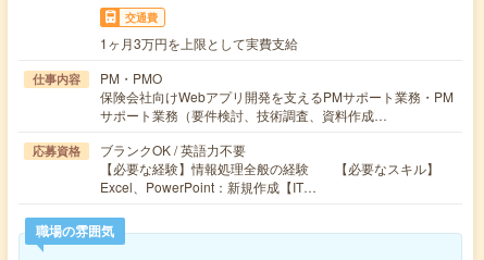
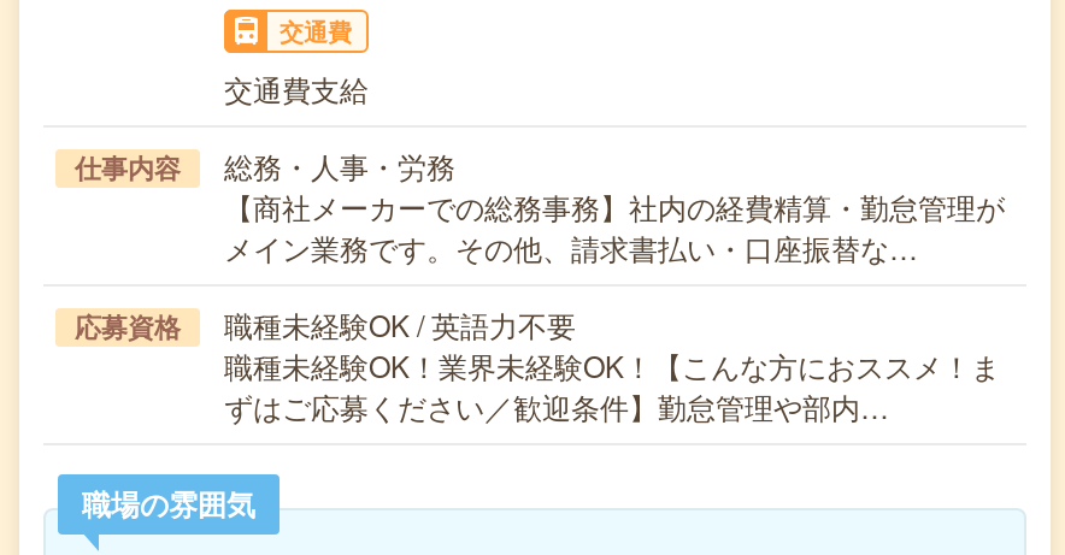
- 1ヶ月3万円を上限として実費支給
+ 交通費支給

- PM・PMO
- 保険会社向けWebアプリ開発を支えるPMサポート業務・PM
- サポート業務（要件検討、技術調査、資料作成…
+ 総務・人事・労務
+ 【商社メーカーでの総務事務】社内の経費精算・勤怠管理が
+ メイン業務です。その他、請求書払い・口座振替な…

- ブランクOK / 英語力不要
- 【必要な経験】情報処理全般の経験 【必要なスキル】
- Excel、PowerPoint：新規作成【IT…
+ 職種未経験OK / 英語力不要
+ 職種未経験OK！業界未経験OK！【こんな方におススメ！ま
+ ずはご応募ください／歓迎条件】勤怠管理や部内…
